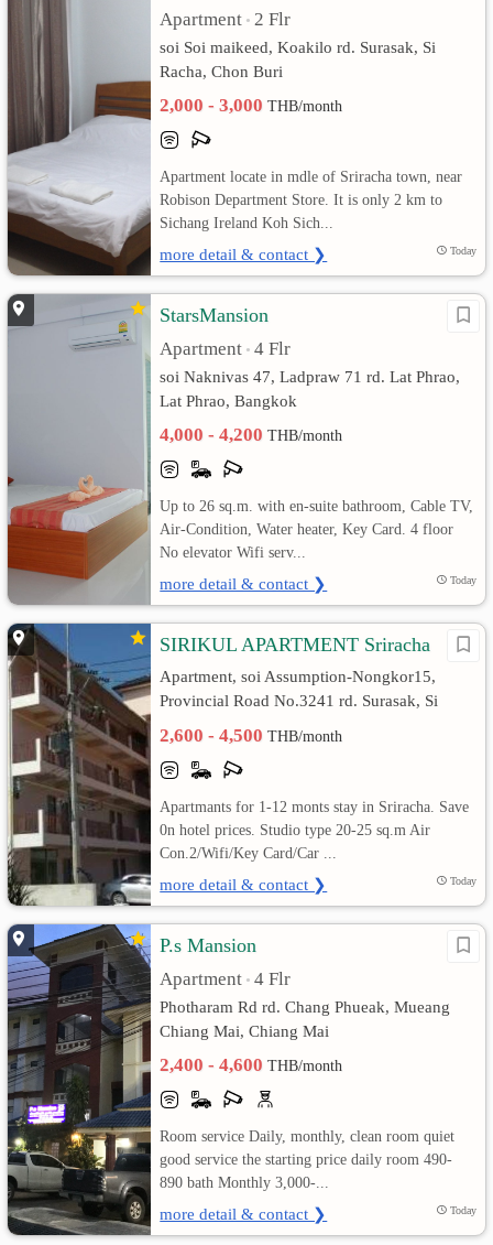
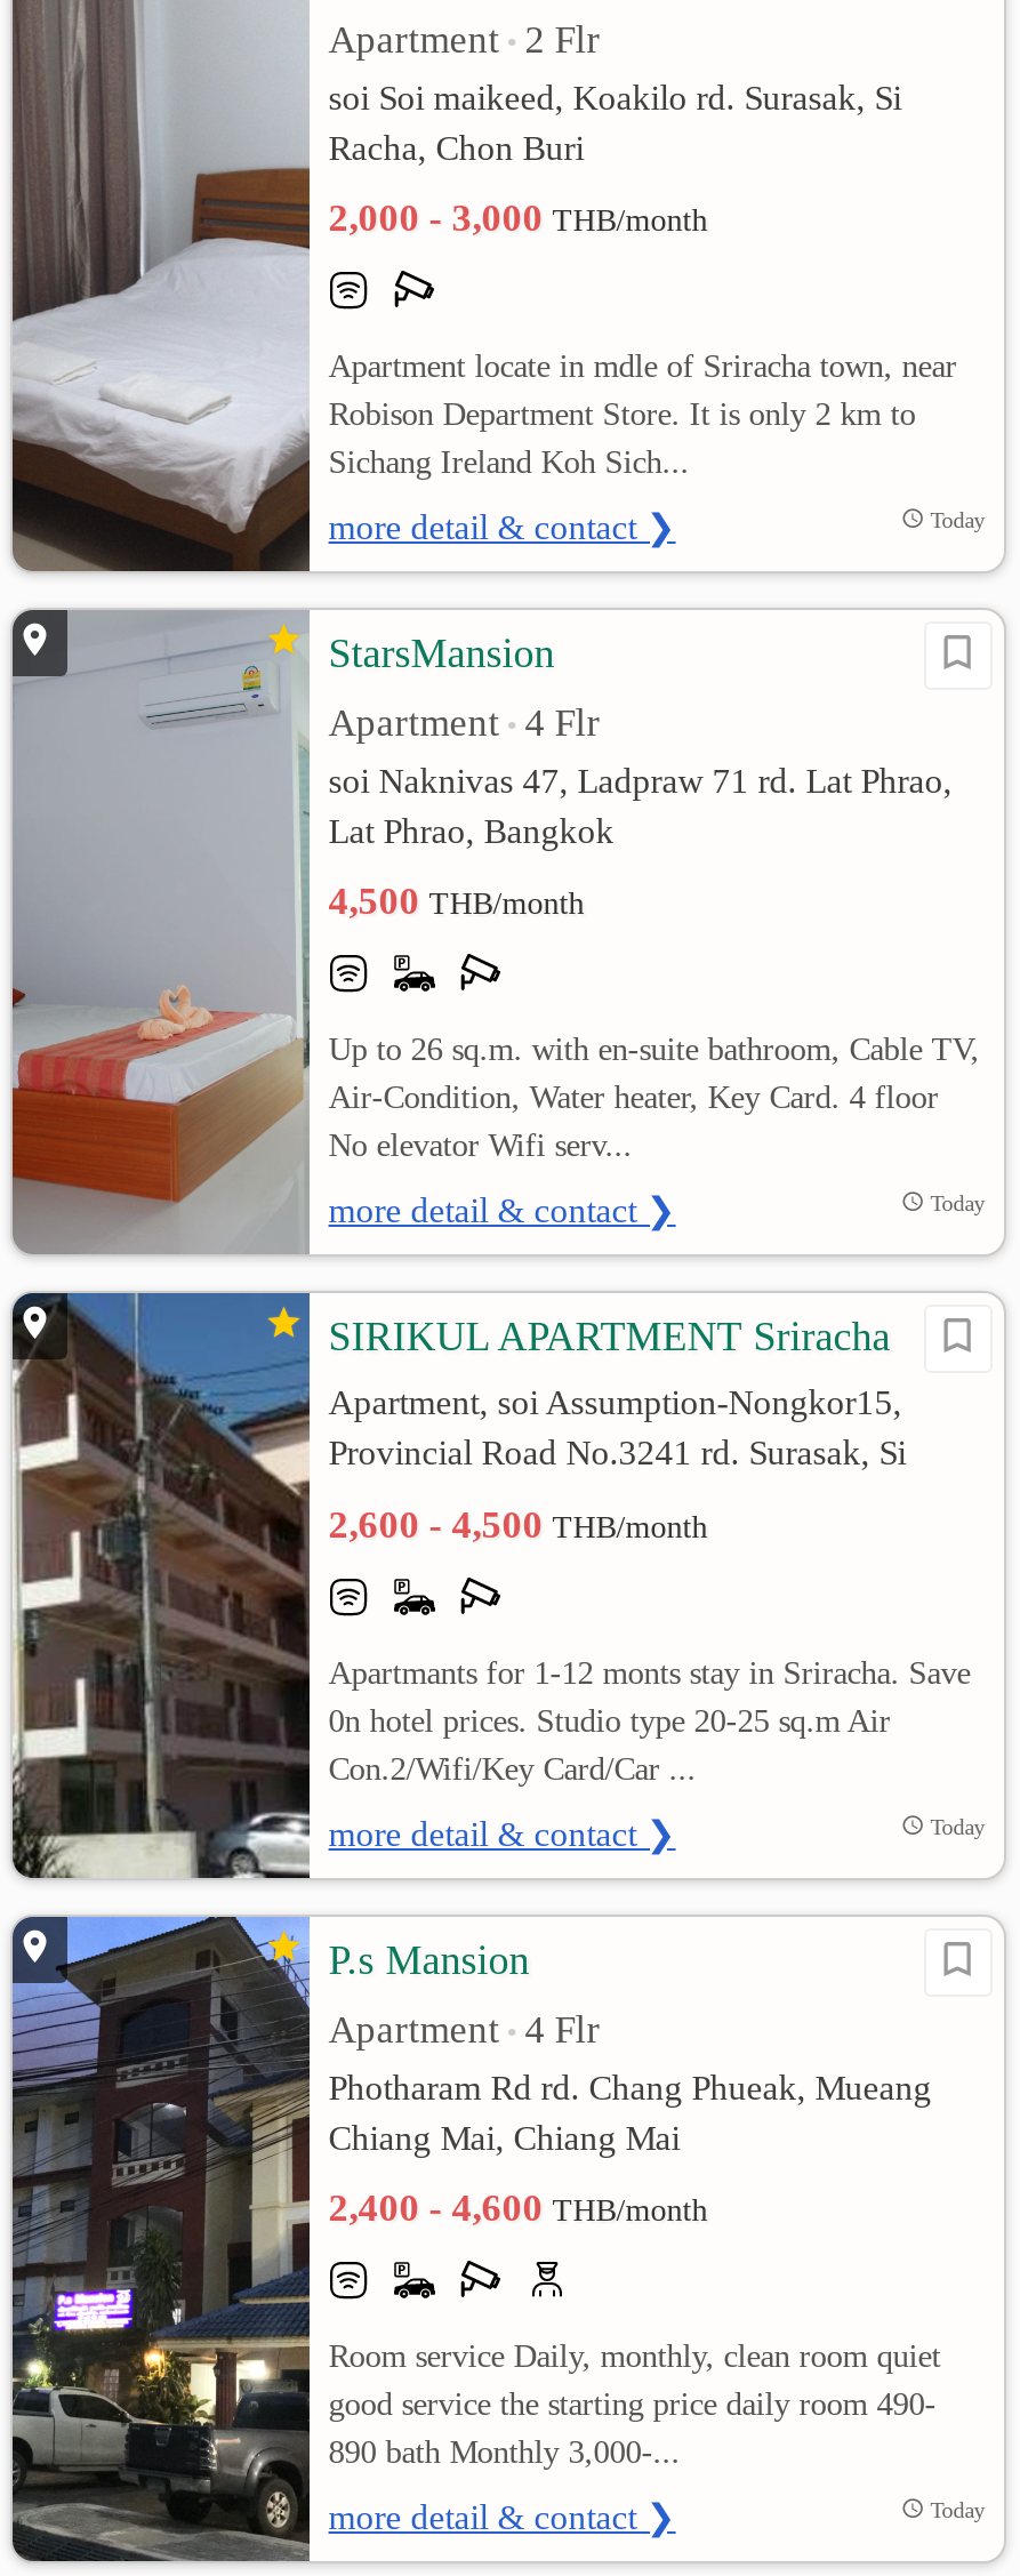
- 4,000 - 4,200 THB/month
+ 4,500 THB/month
